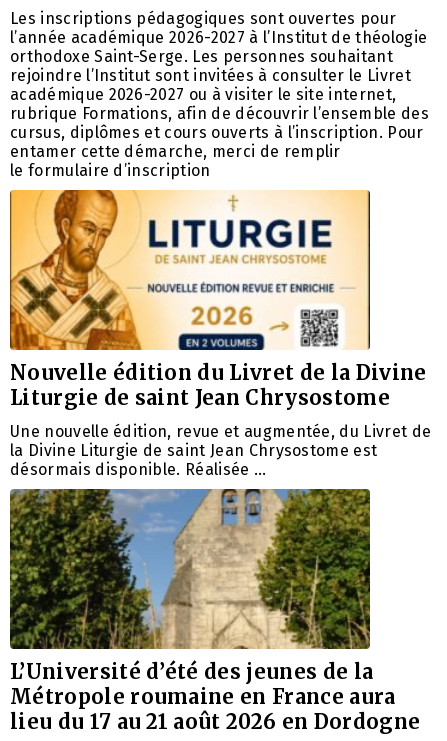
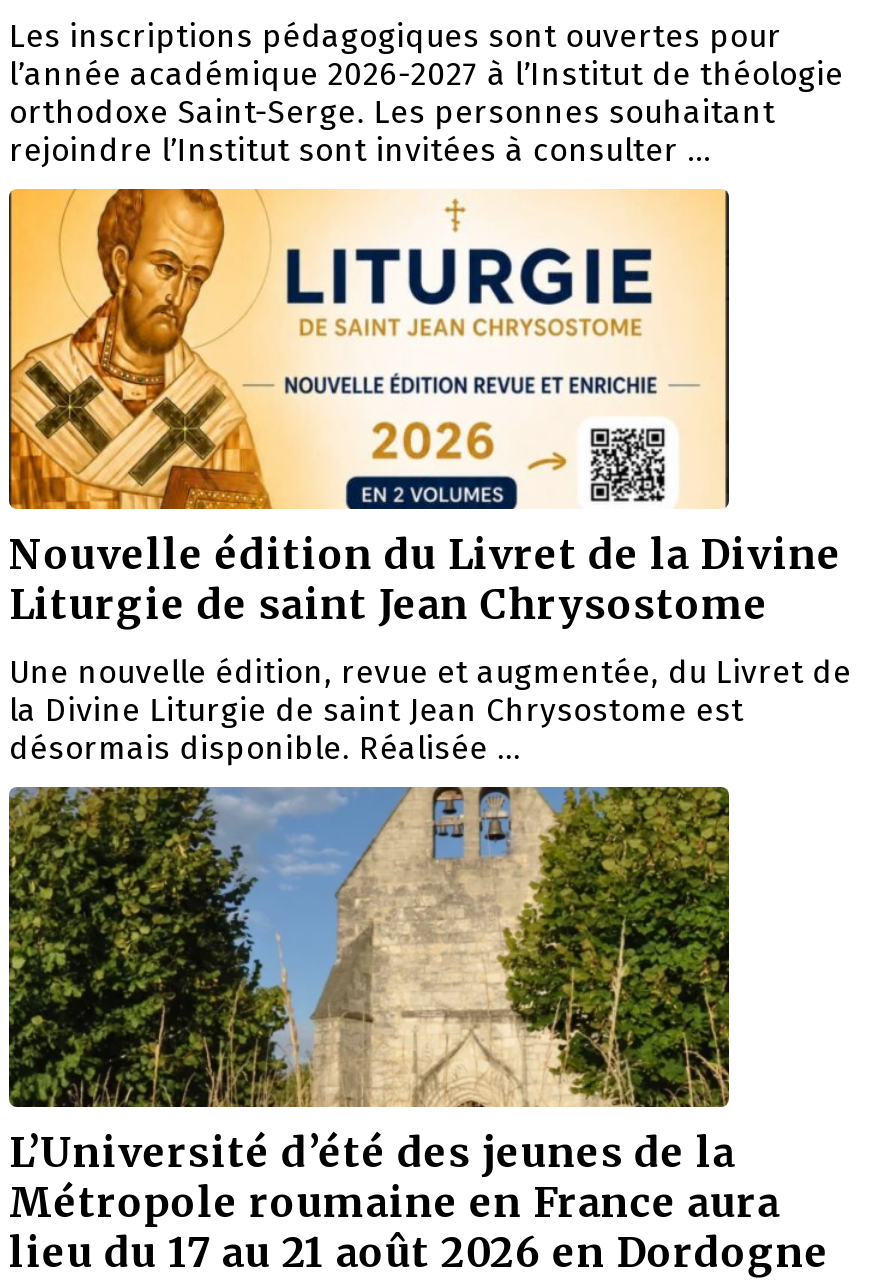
- rejoindre l’Institut sont invitées à consulter le Livret
- académique 2026-2027 ou à visiter le site internet,
- rubrique Formations, afin de découvrir l’ensemble des
- cursus, diplômes et cours ouverts à l’inscription. Pour
- entamer cette démarche, merci de remplir
- le formulaire d’inscription
+ rejoindre l’Institut sont invitées à consulter …
